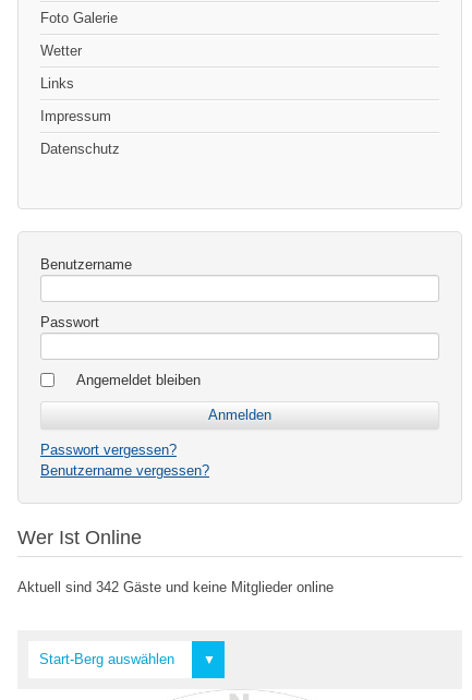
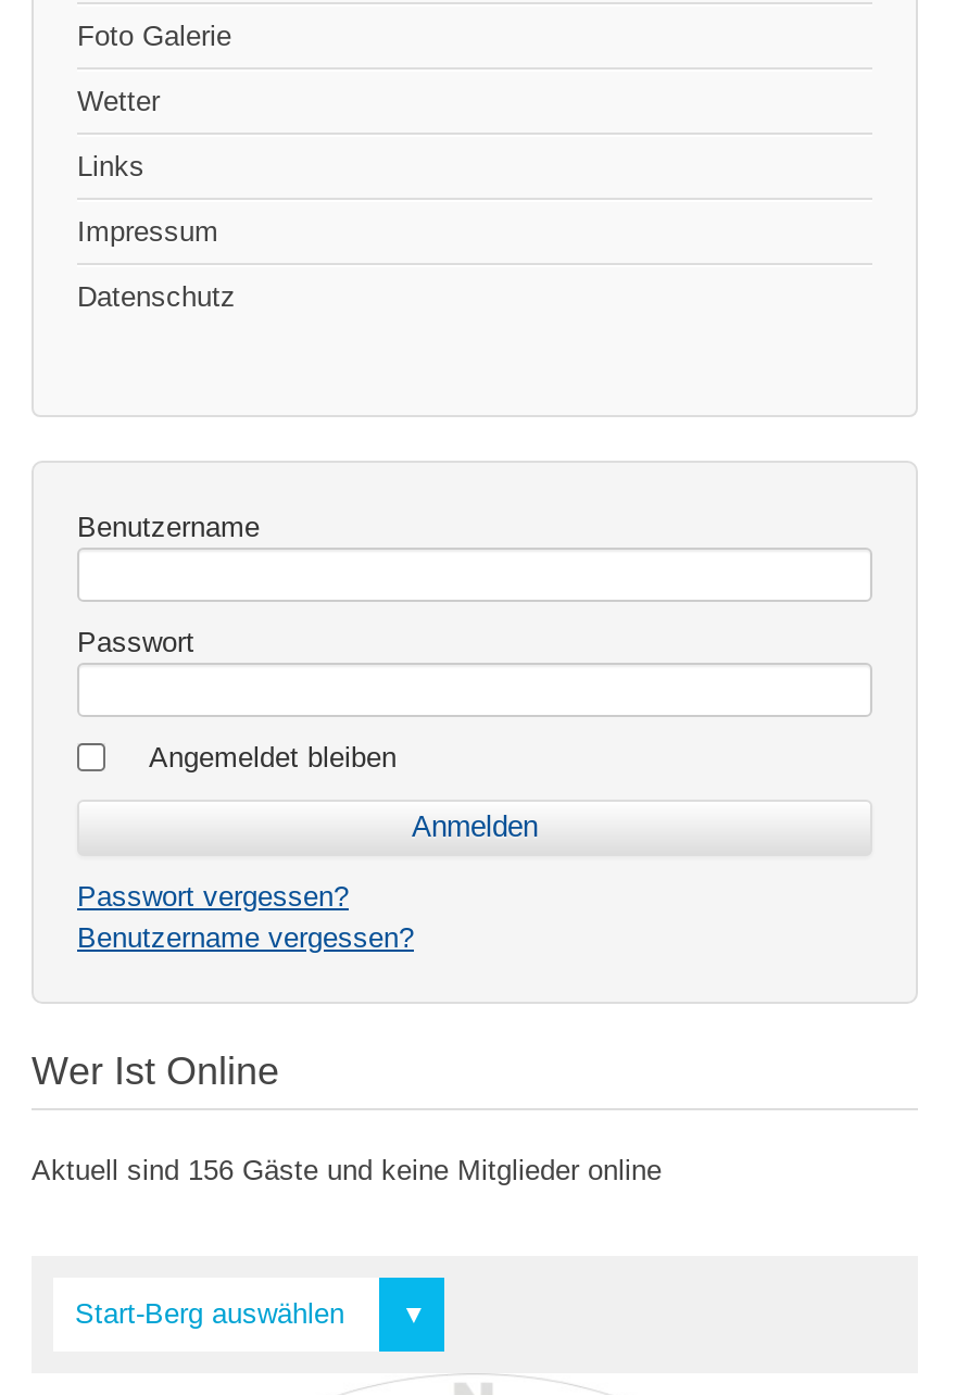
- Aktuell sind 342 Gäste und keine Mitglieder online
+ Aktuell sind 156 Gäste und keine Mitglieder online
